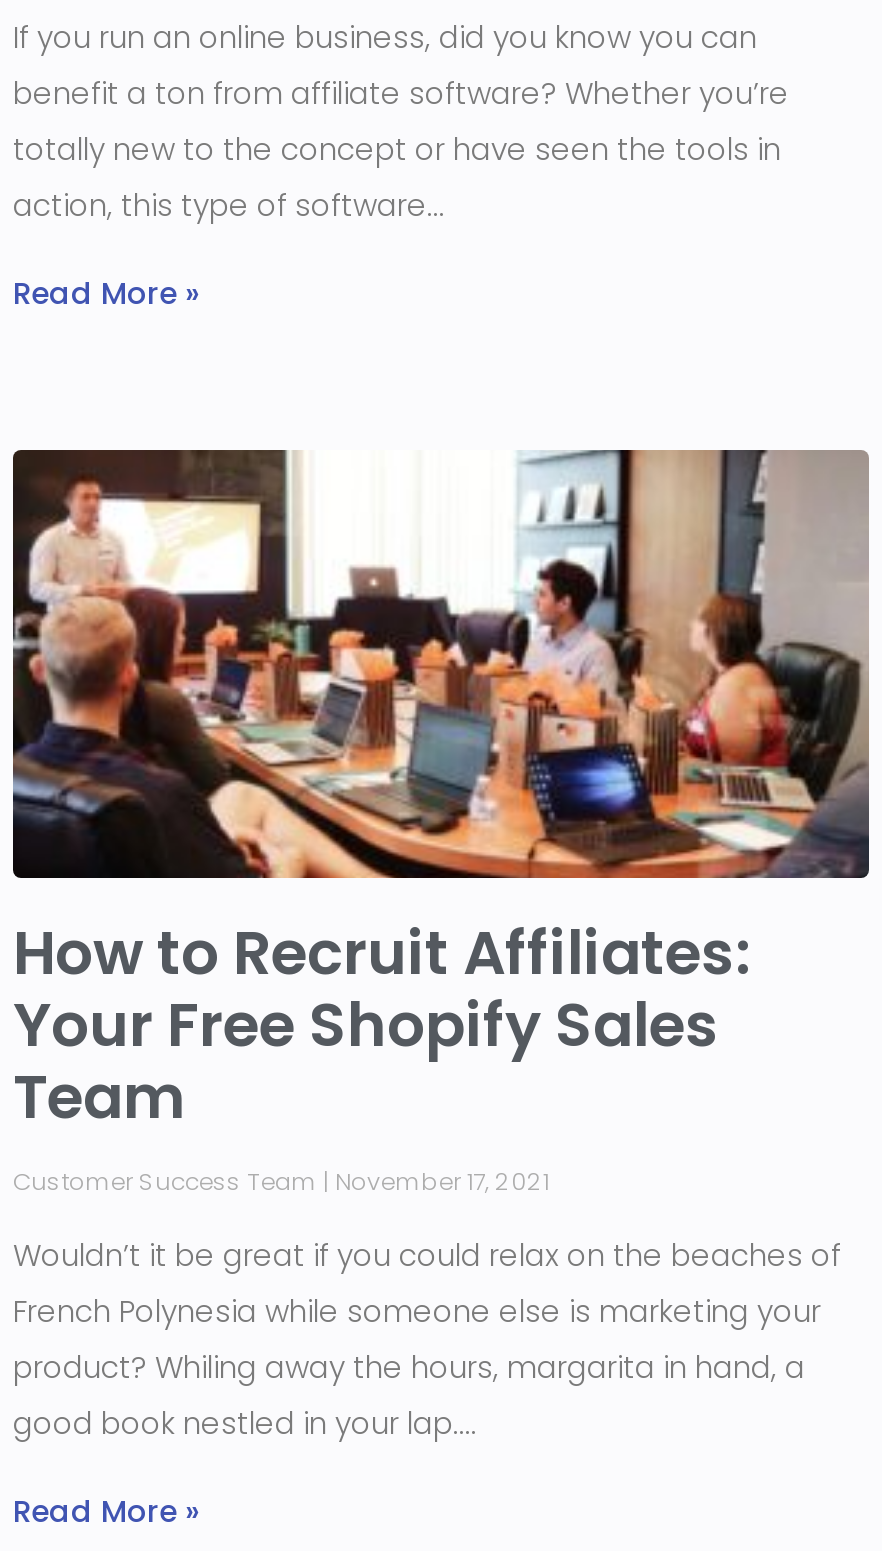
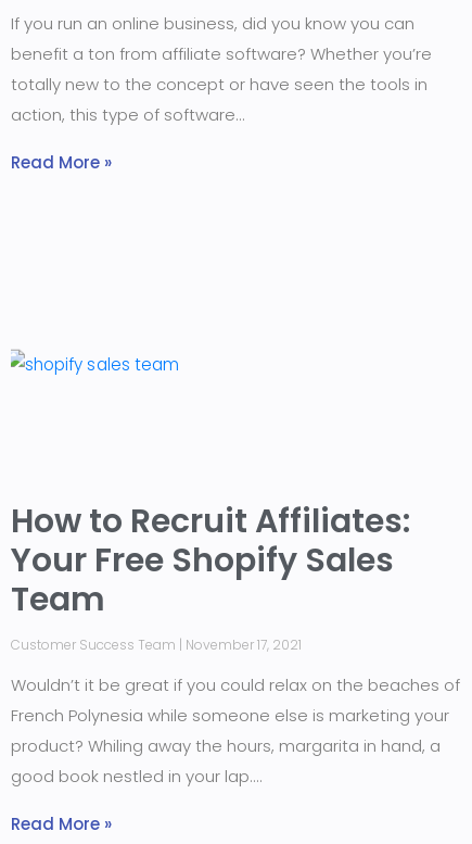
- [image]
